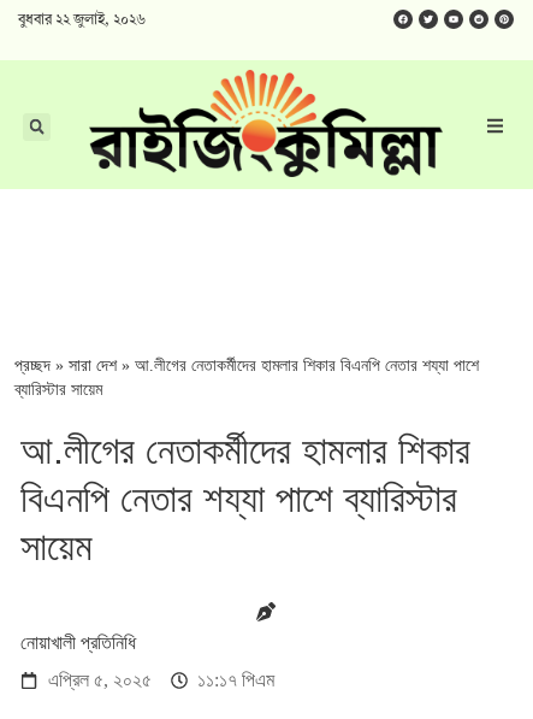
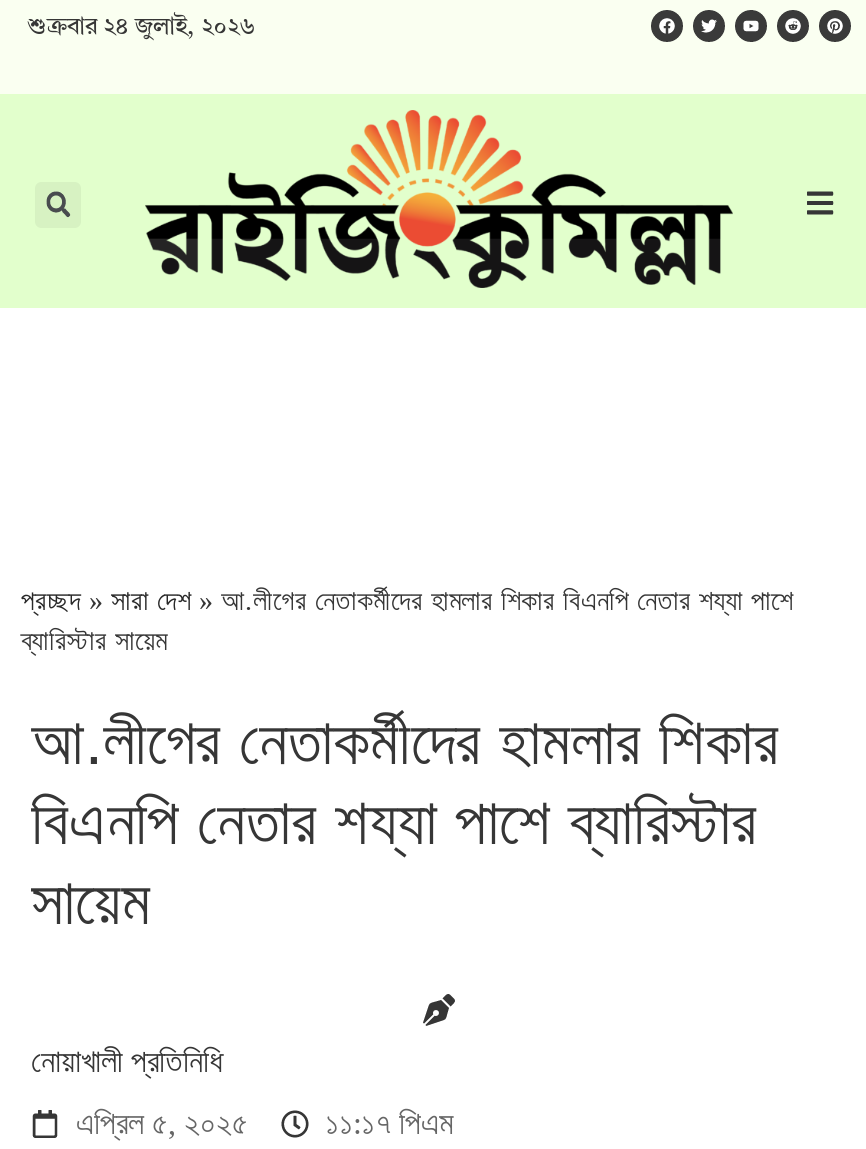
- বুধবার ২২ জুলাই, ২০২৬
+ শুক্রবার ২৪ জুলাই, ২০২৬
